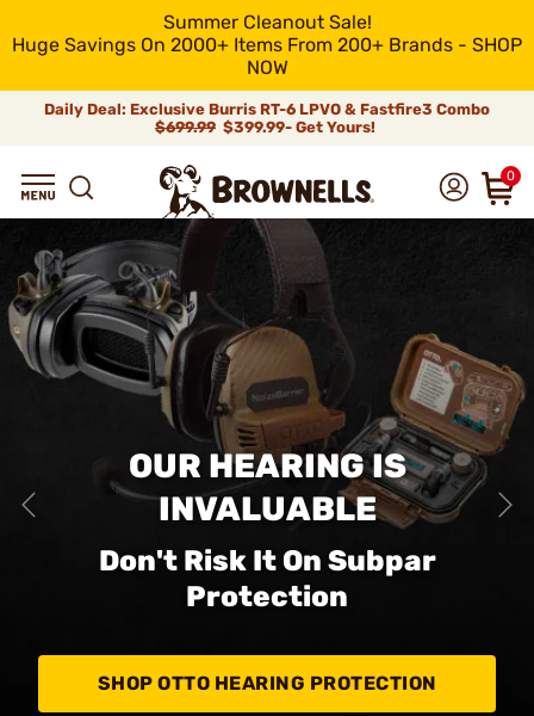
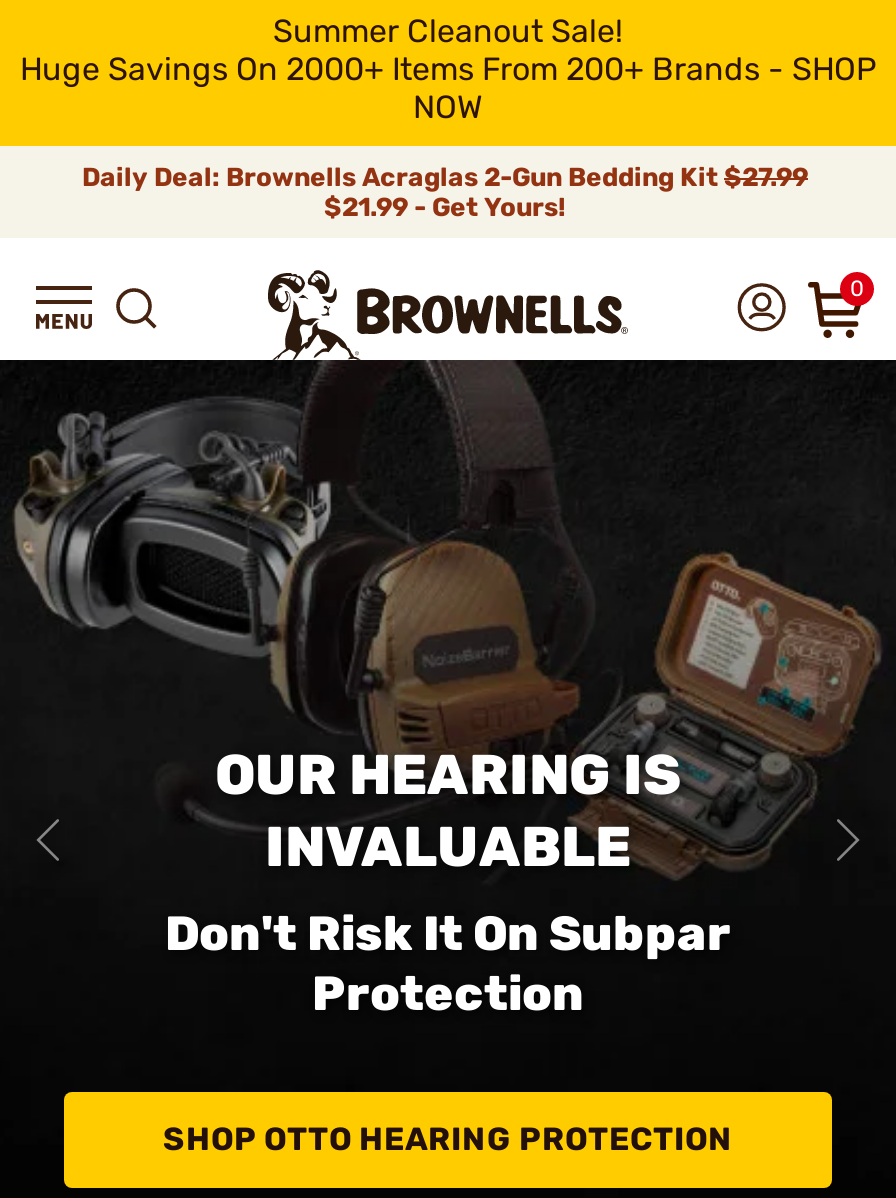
- Daily Deal: Exclusive Burris RT-6 LPVO & Fastfire3 Combo
- $699.99 $399.99- Get Yours!
+ Daily Deal: Brownells Acraglas 2-Gun Bedding Kit $27.99
+ $21.99 - Get Yours!
